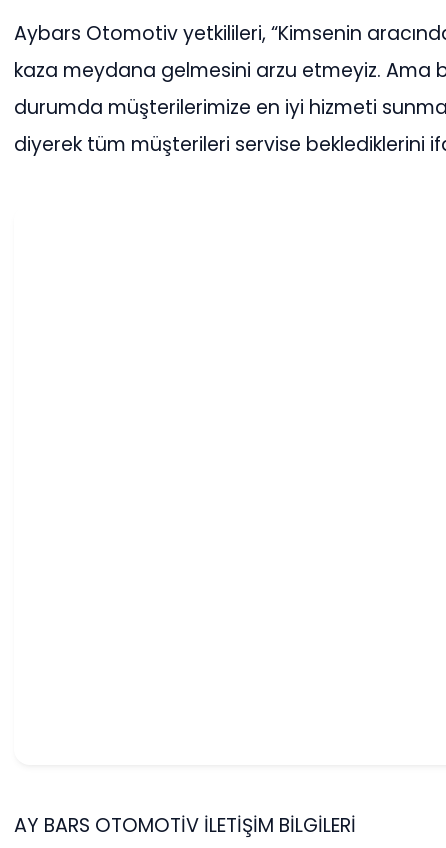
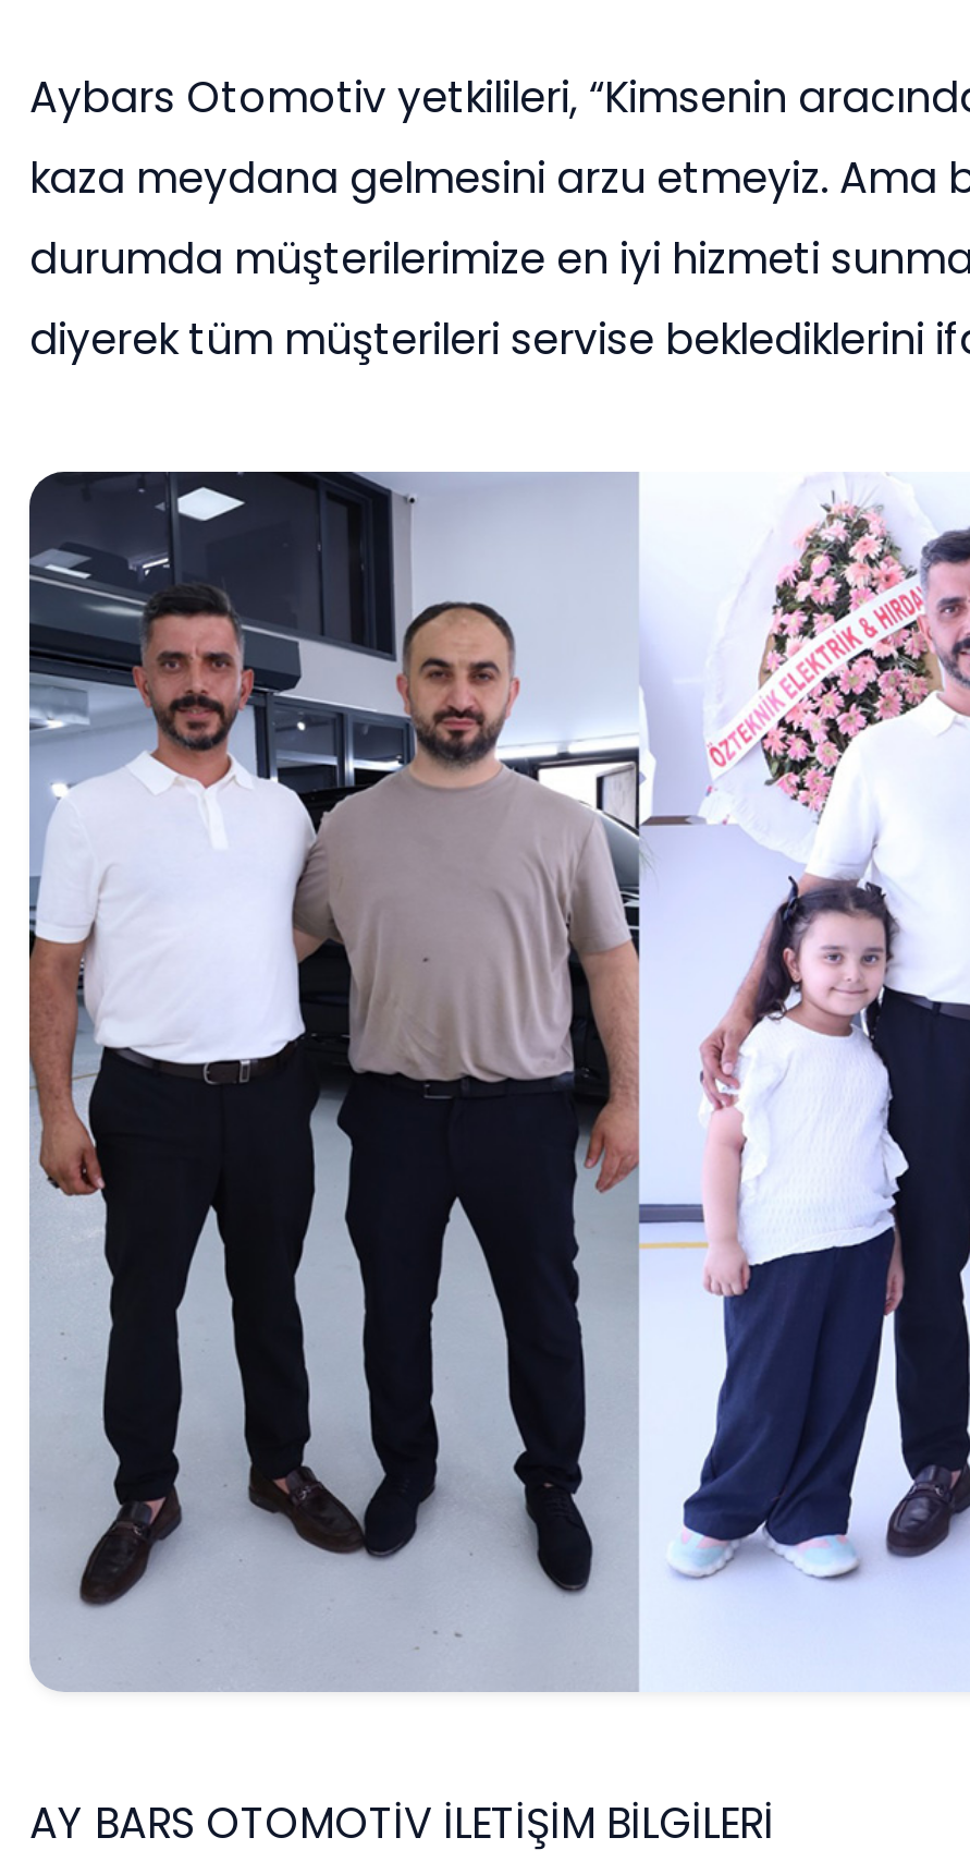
+ [image]
